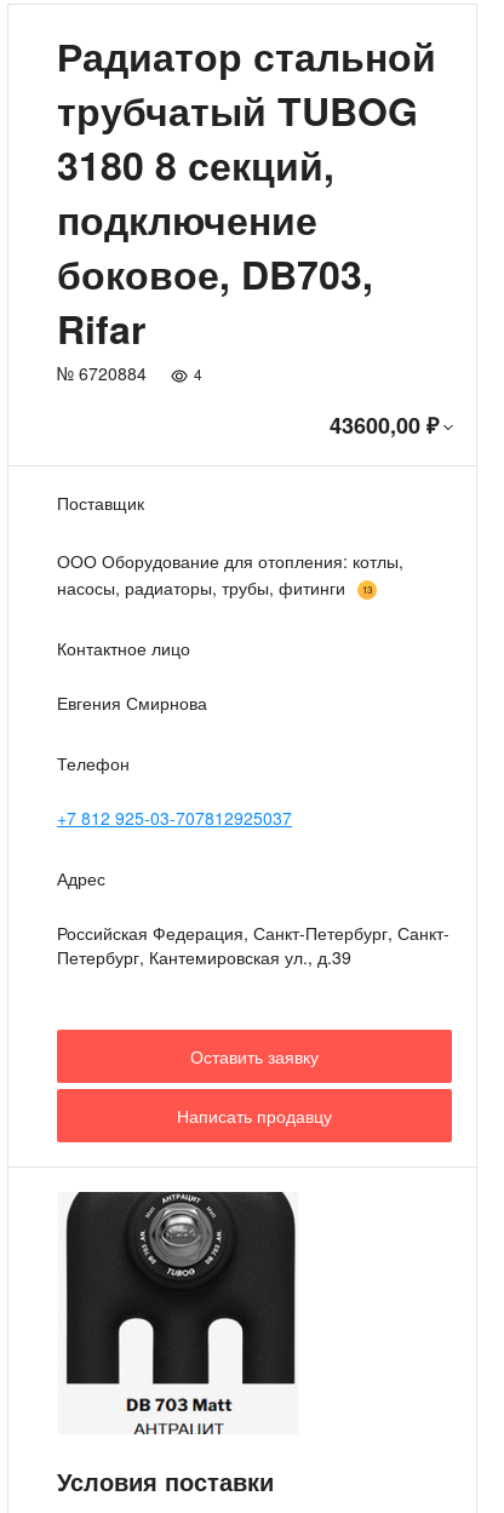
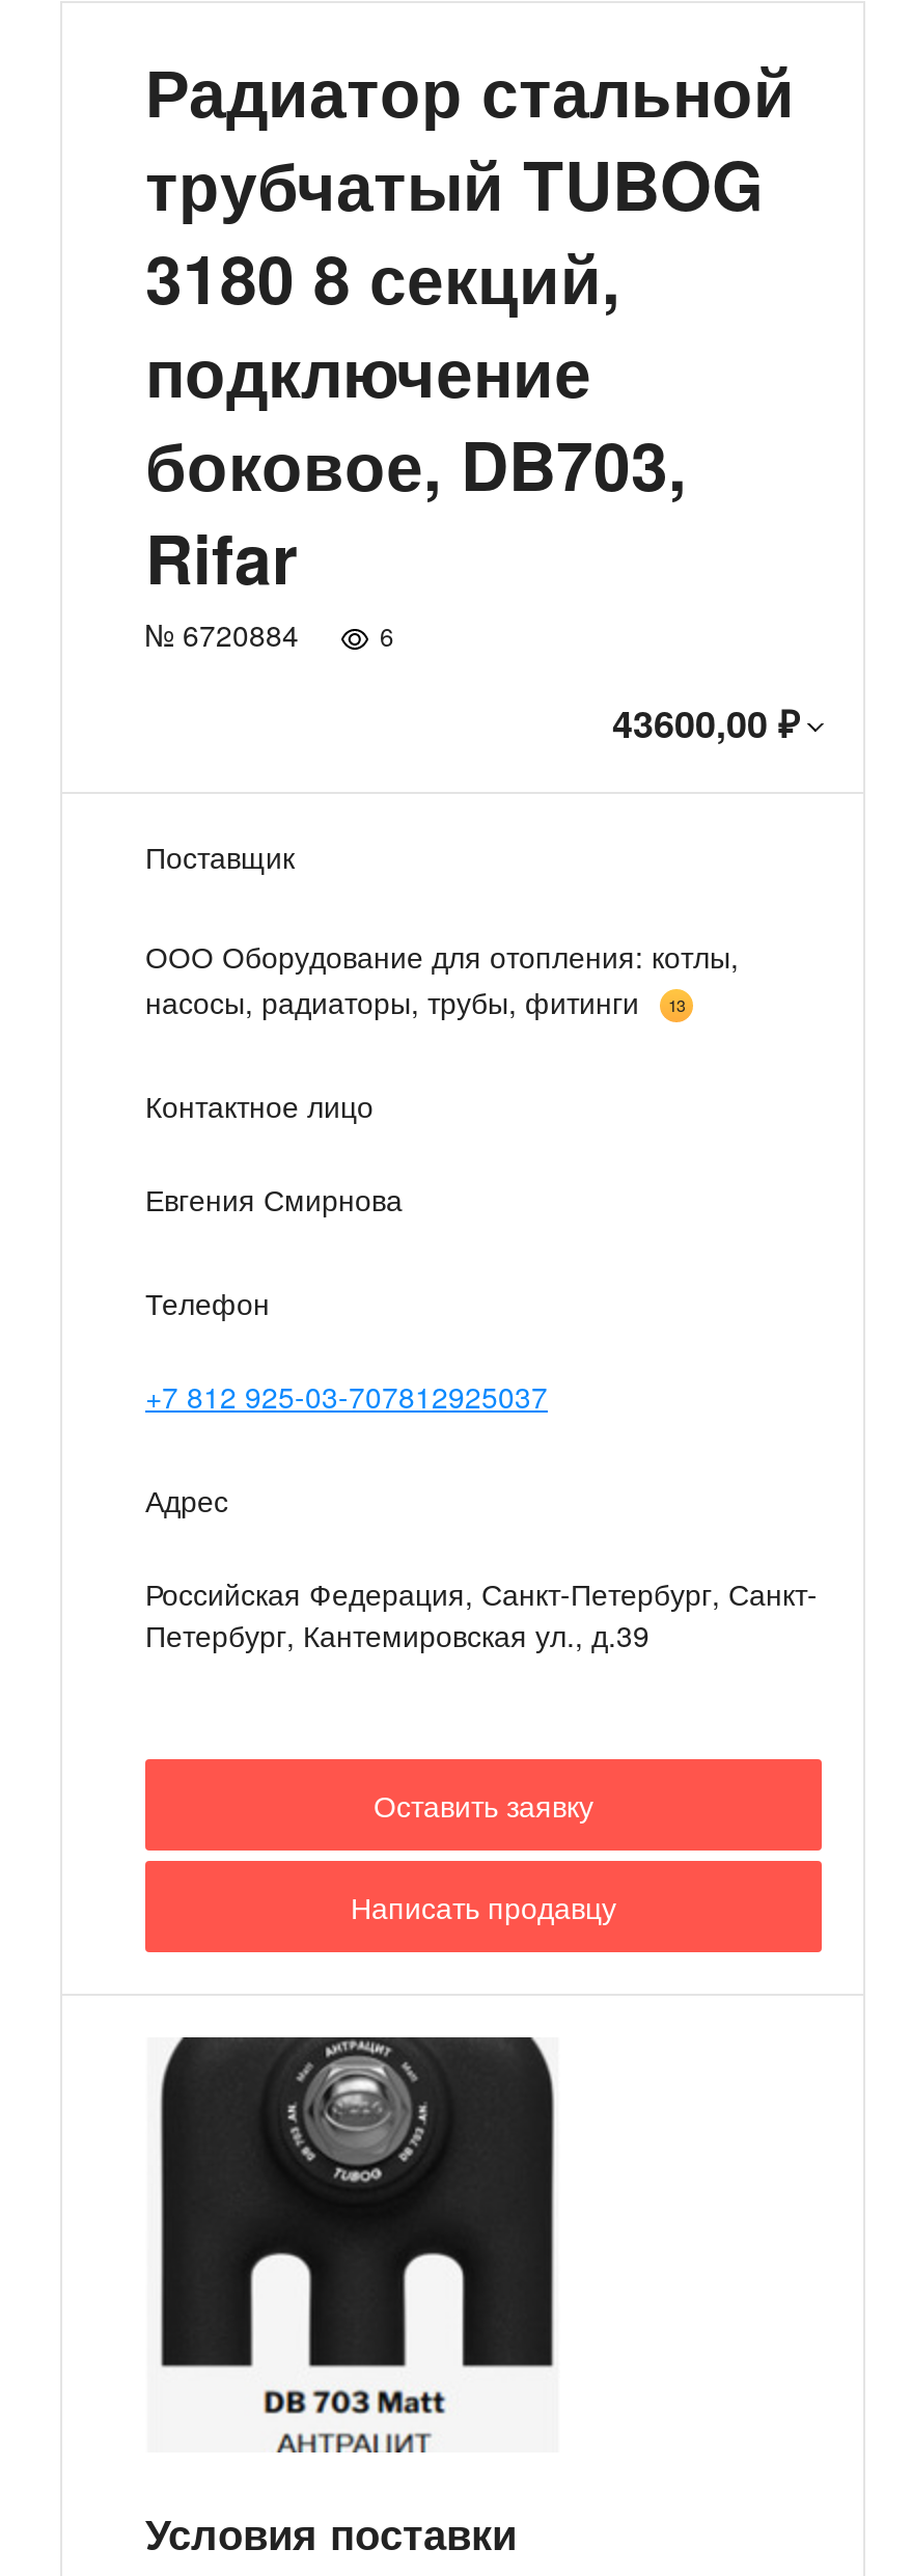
- 4
+ 6
